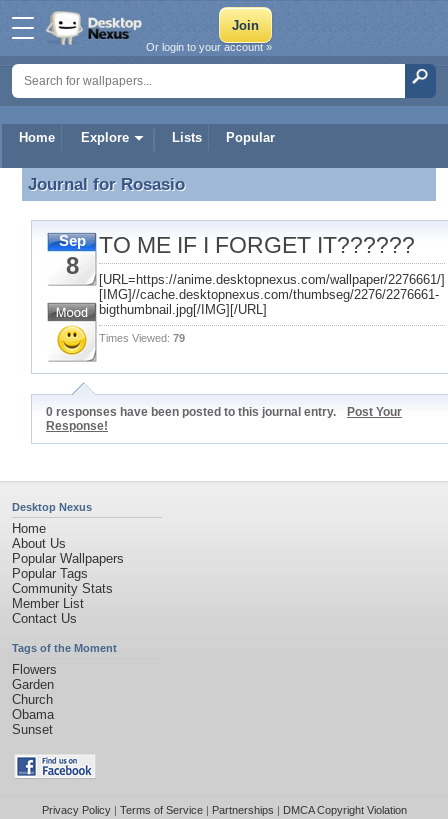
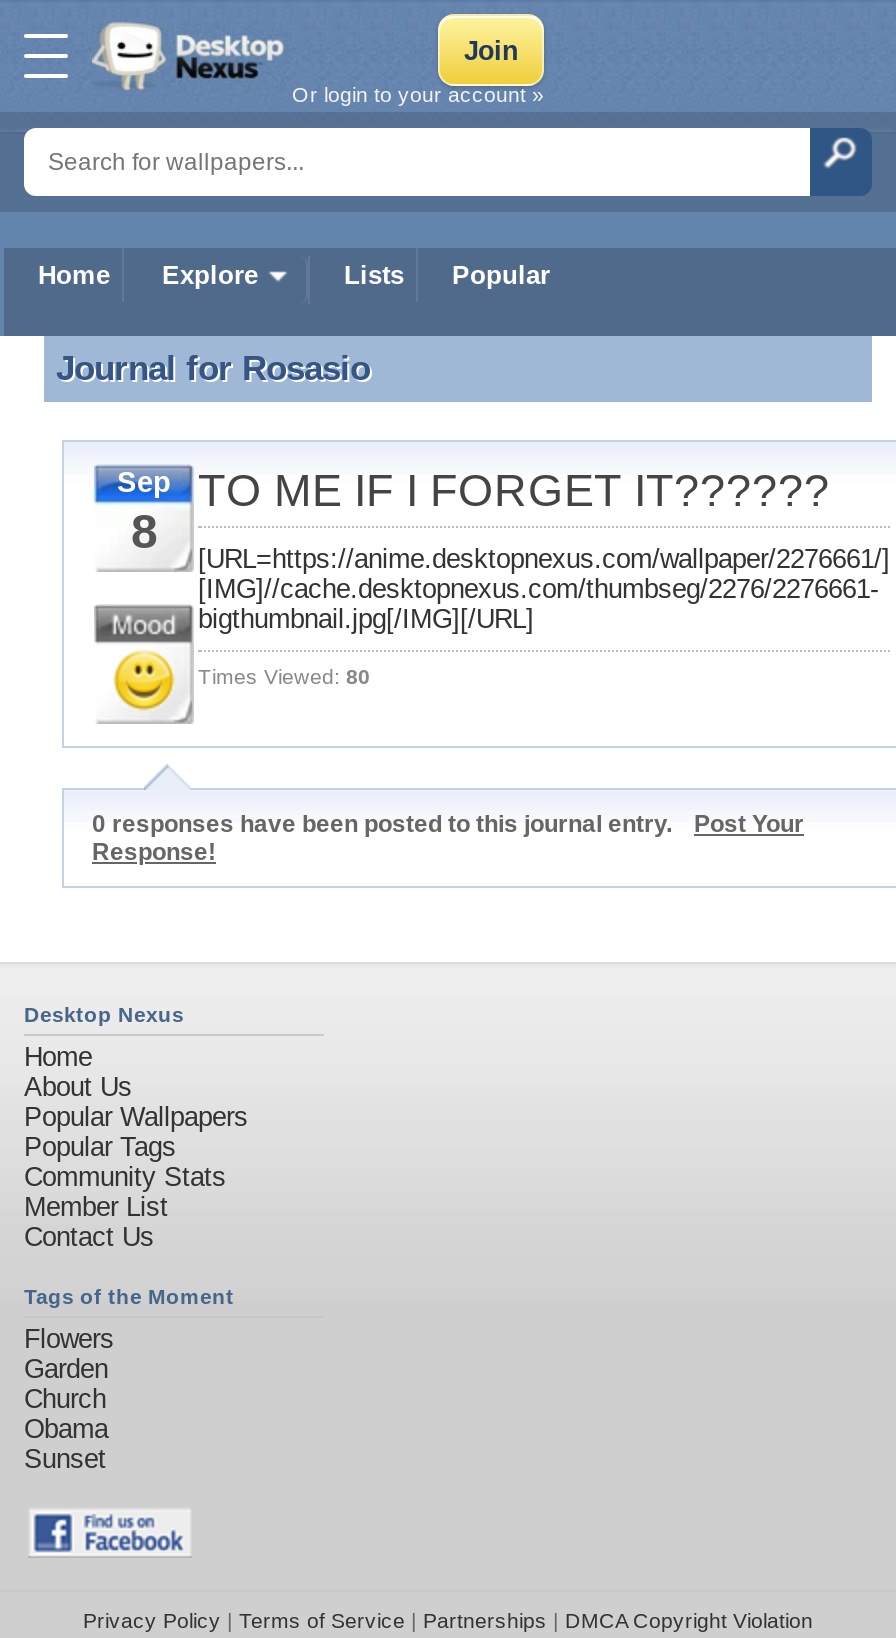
- Times Viewed: 79
+ Times Viewed: 80
